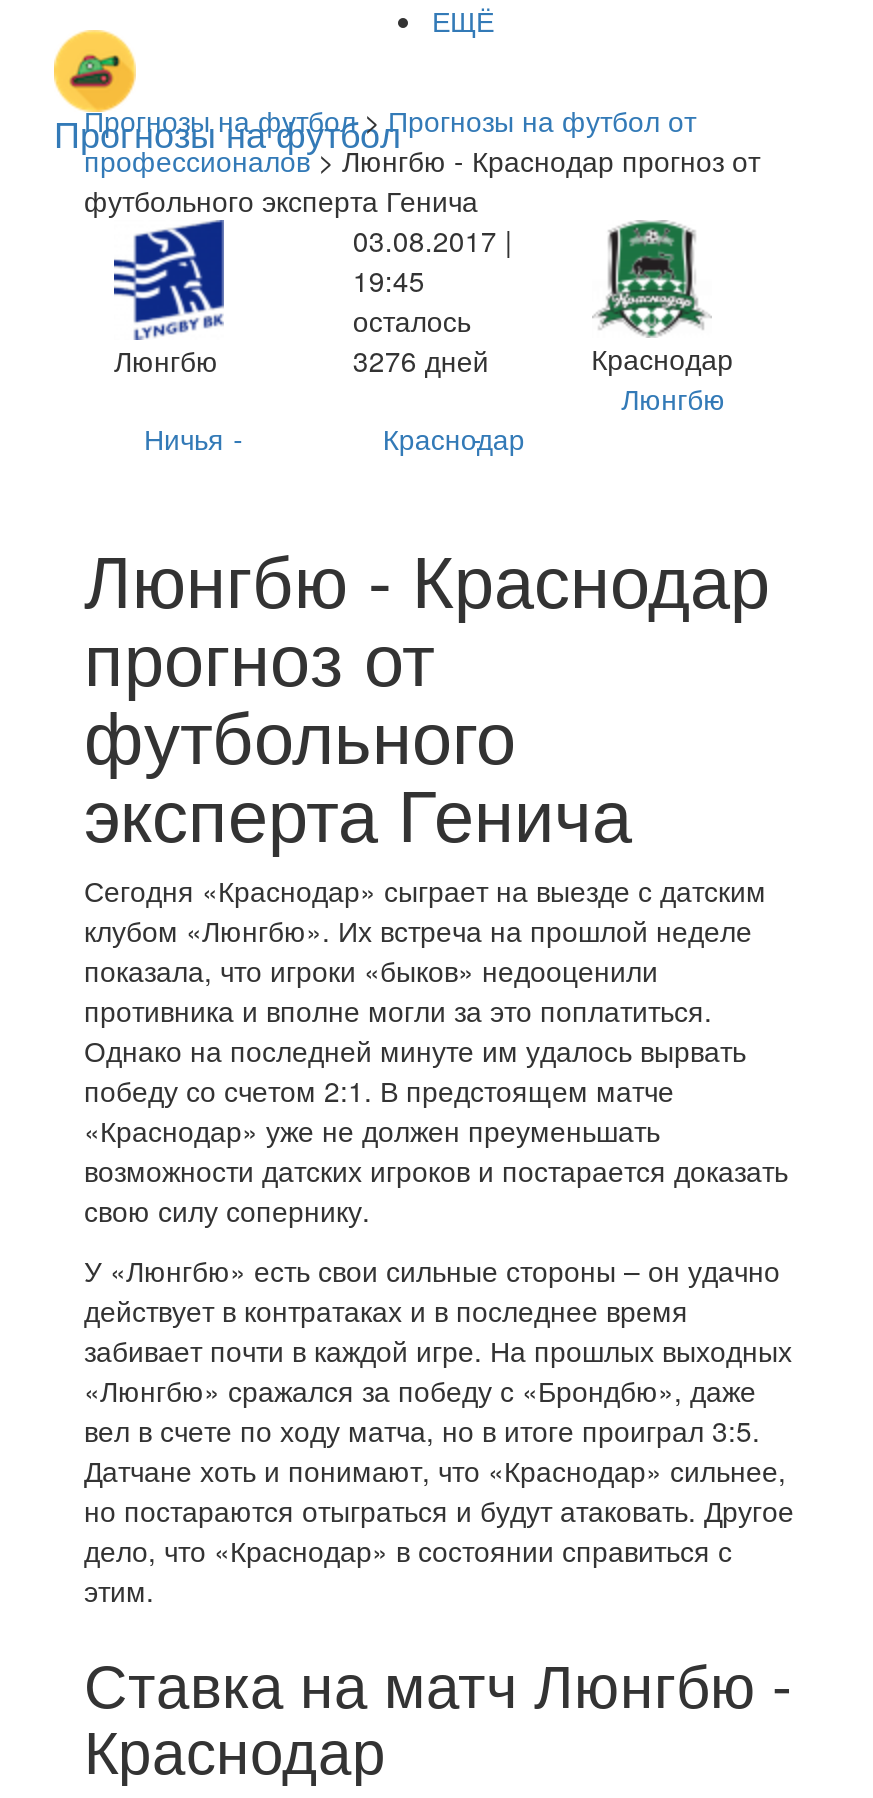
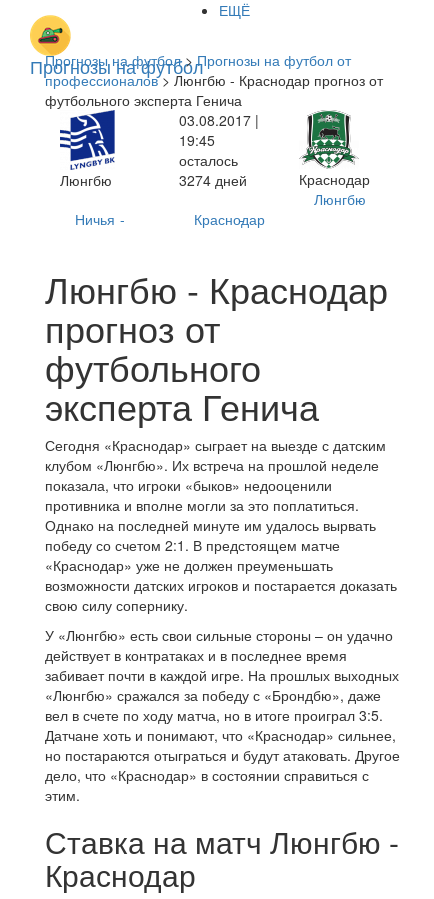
- 3276 дней
+ 3274 дней
